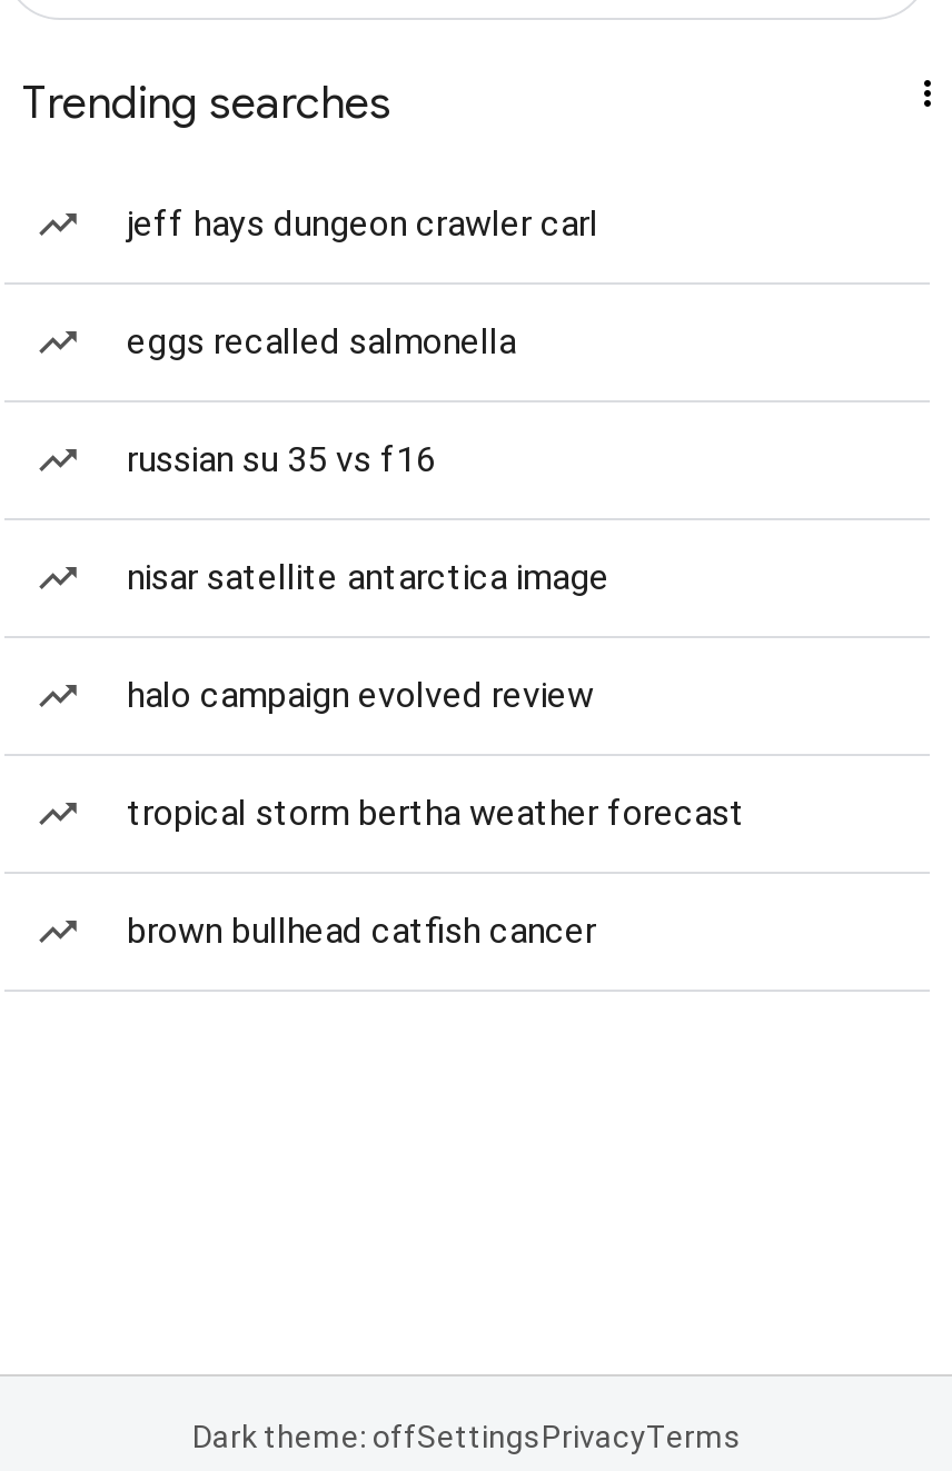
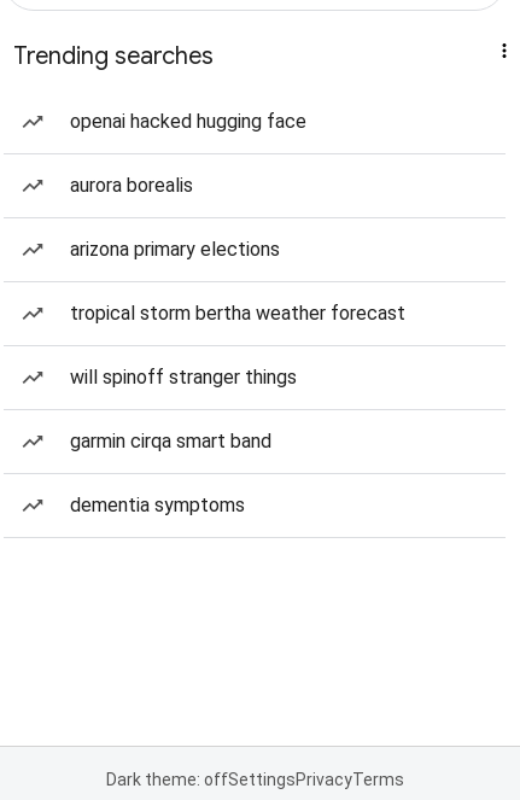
- jeff hays dungeon crawler carl
- eggs recalled salmonella
- russian su 35 vs f16
- nisar satellite antarctica image
- halo campaign evolved review
+ openai hacked hugging face
+ aurora borealis
+ arizona primary elections

moved up: tropical storm bertha weather forecast

- brown bullhead catfish cancer
+ will spinoff stranger things
+ garmin cirqa smart band
+ dementia symptoms
